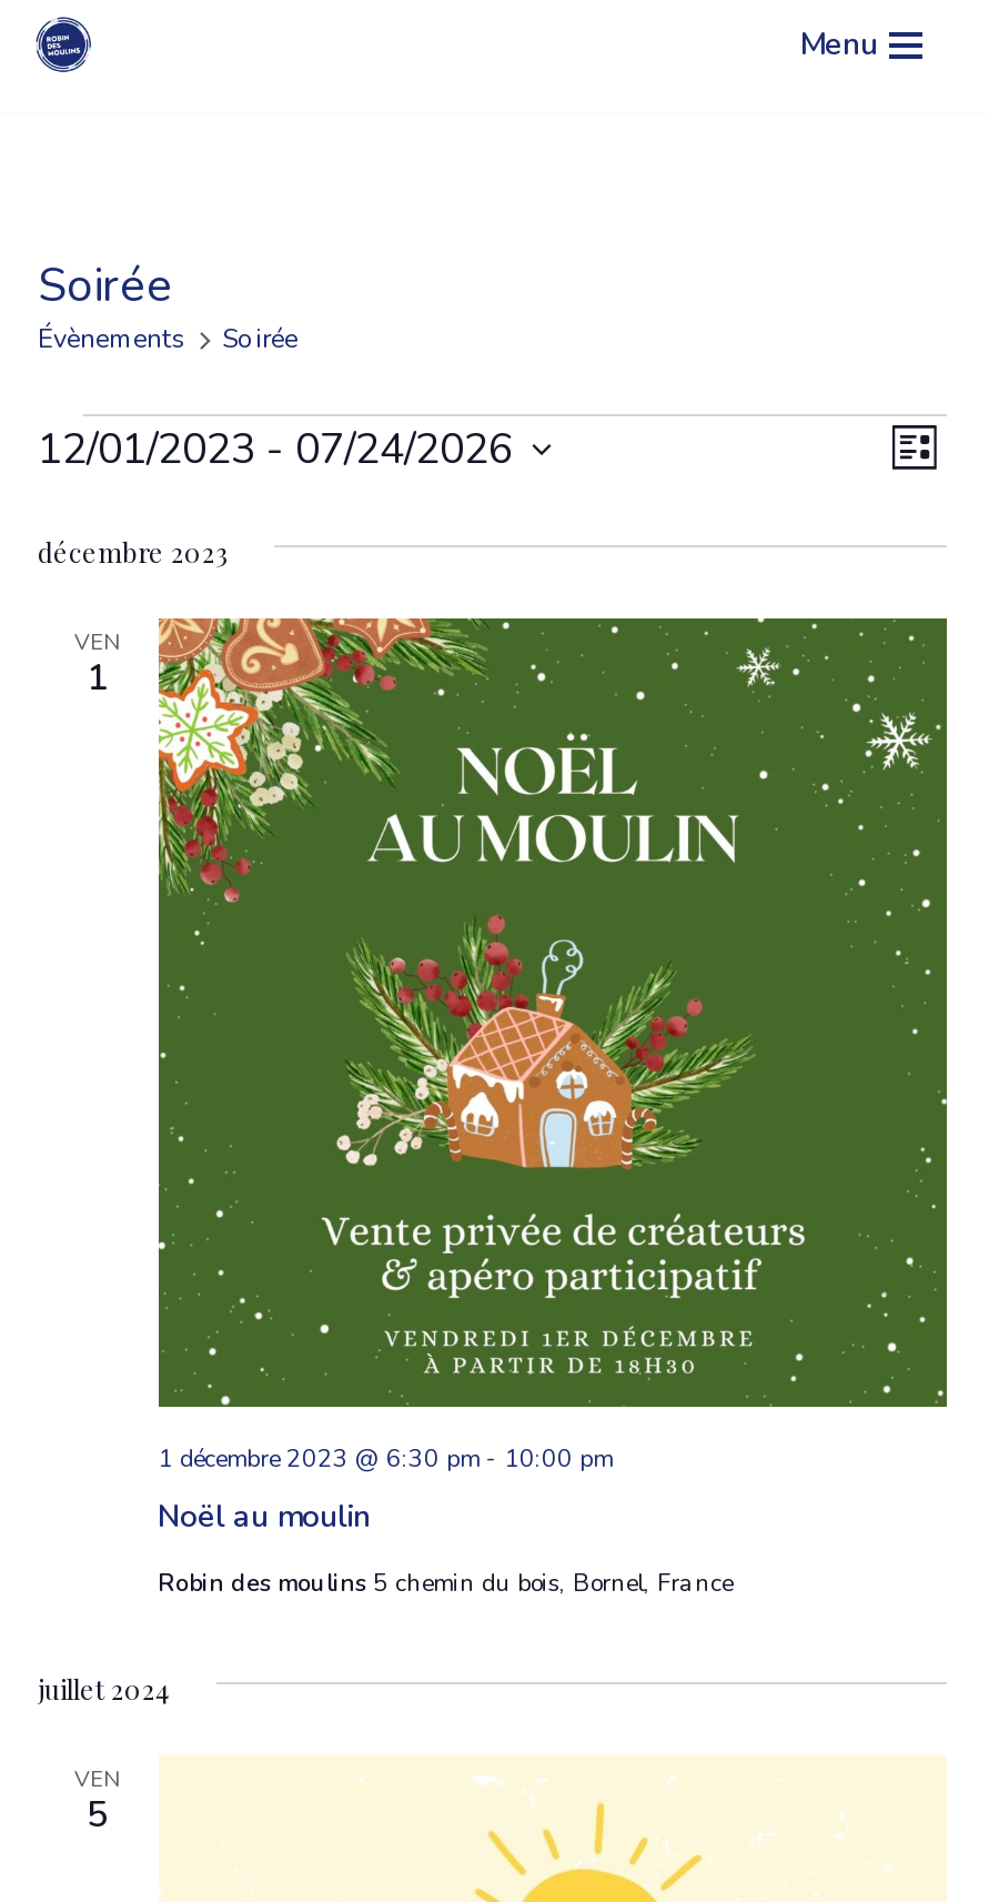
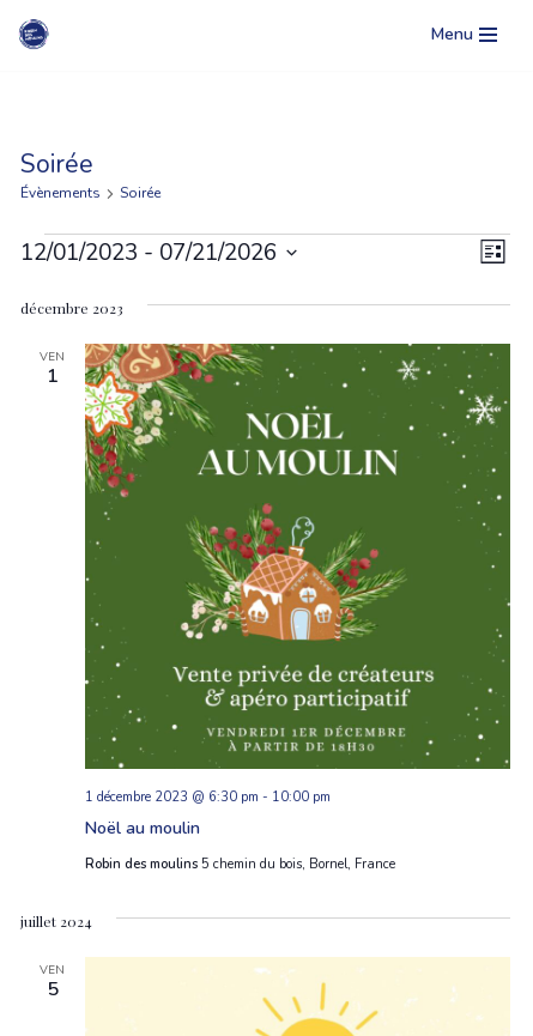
- 12/01/2023 - 07/24/2026
+ 12/01/2023 - 07/21/2026
